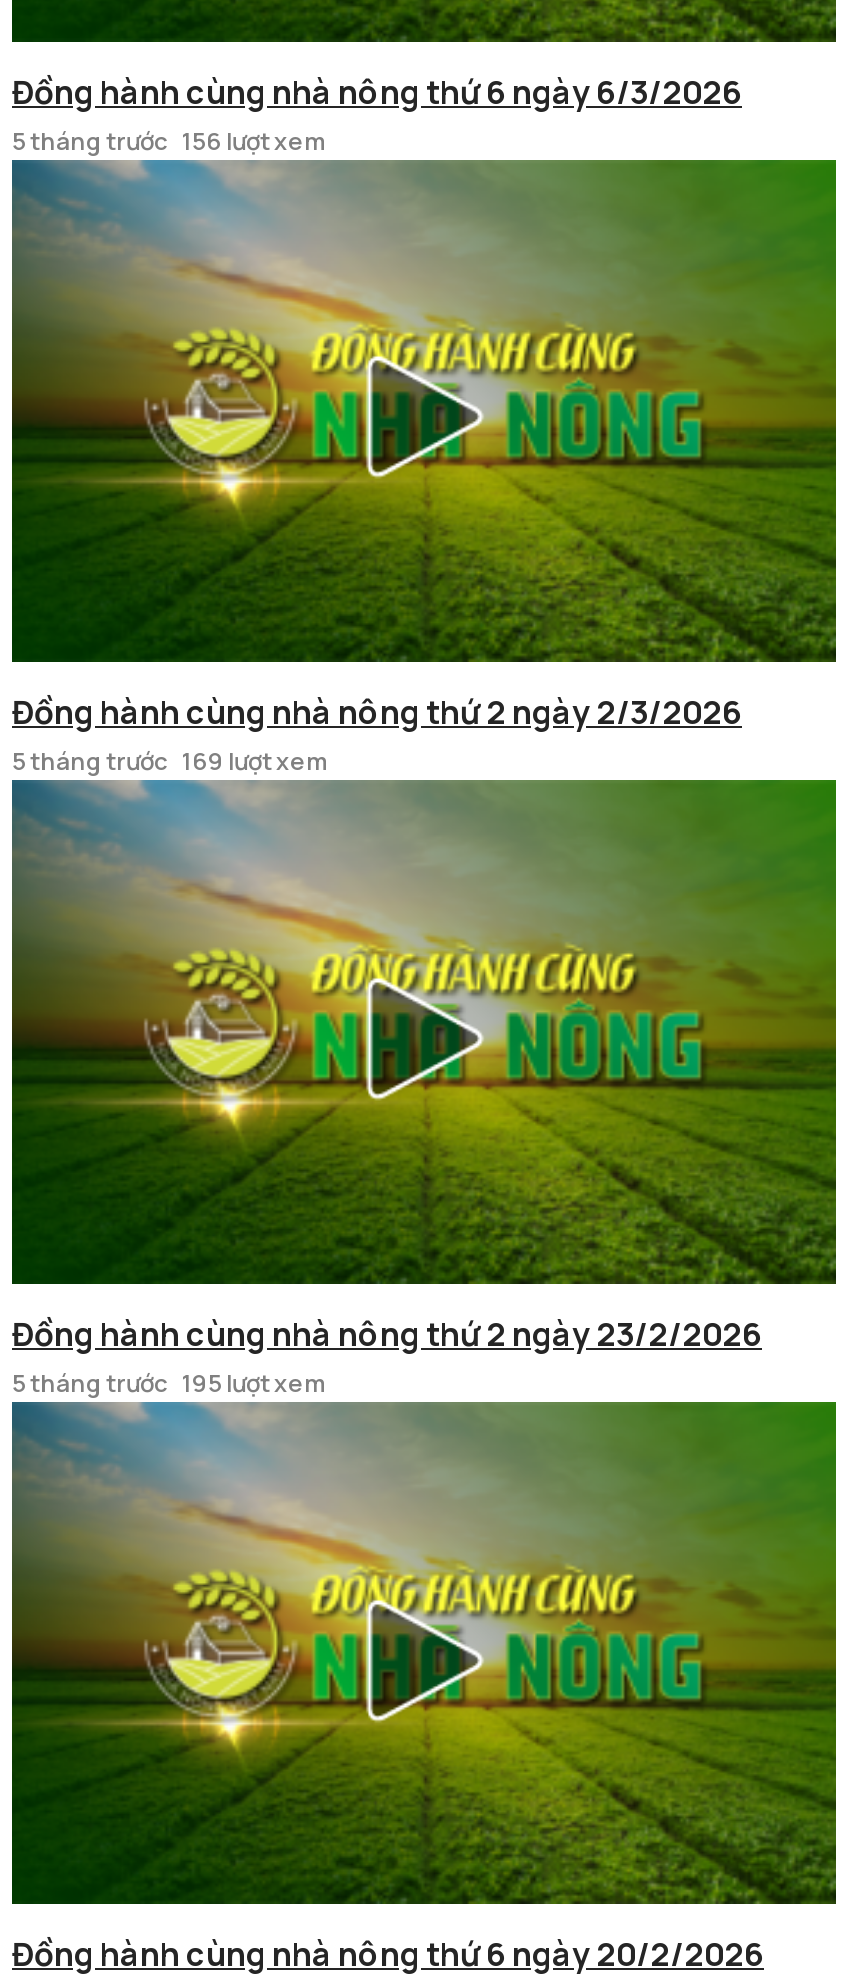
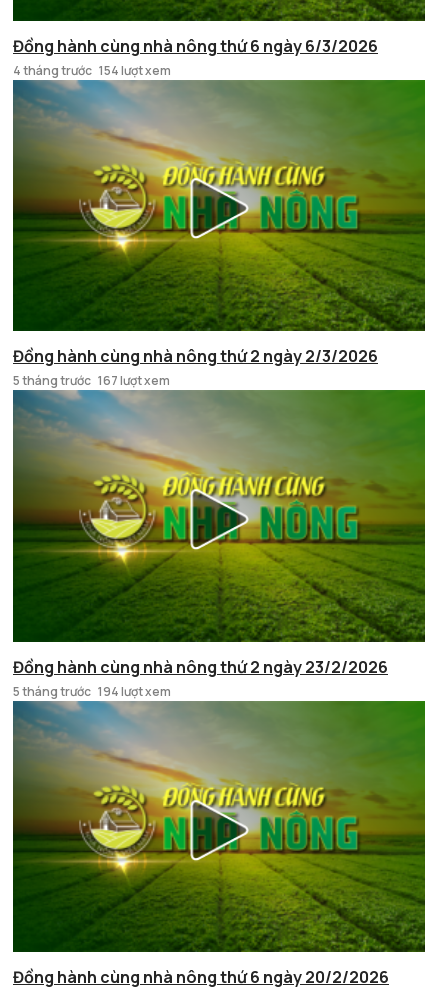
- 5 tháng trước 156 lượt xem
+ 4 tháng trước 154 lượt xem

- 5 tháng trước 169 lượt xem
+ 5 tháng trước 167 lượt xem

- 5 tháng trước 195 lượt xem
+ 5 tháng trước 194 lượt xem
